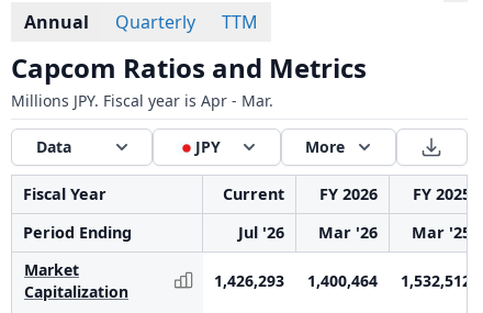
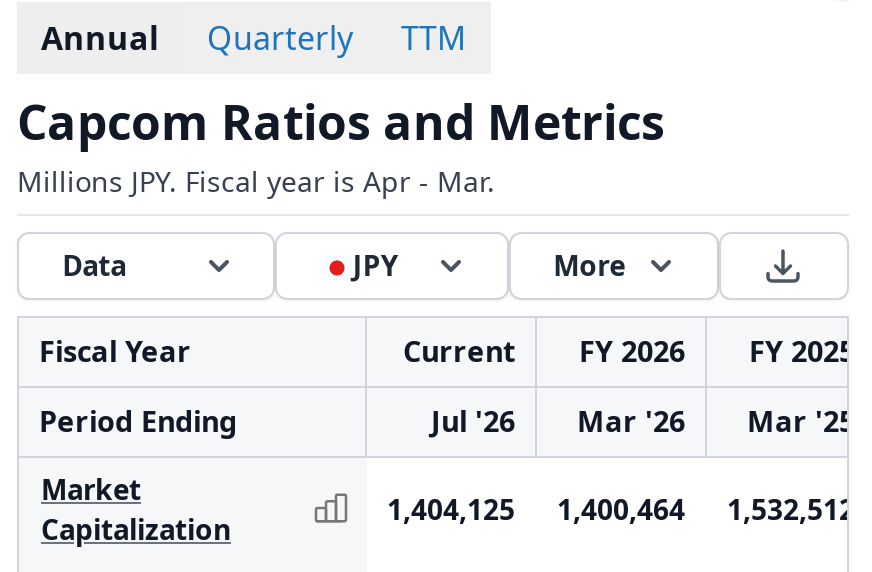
- 1,426,293 1,400,464 1,532,512
+ 1,404,125 1,400,464 1,532,512
